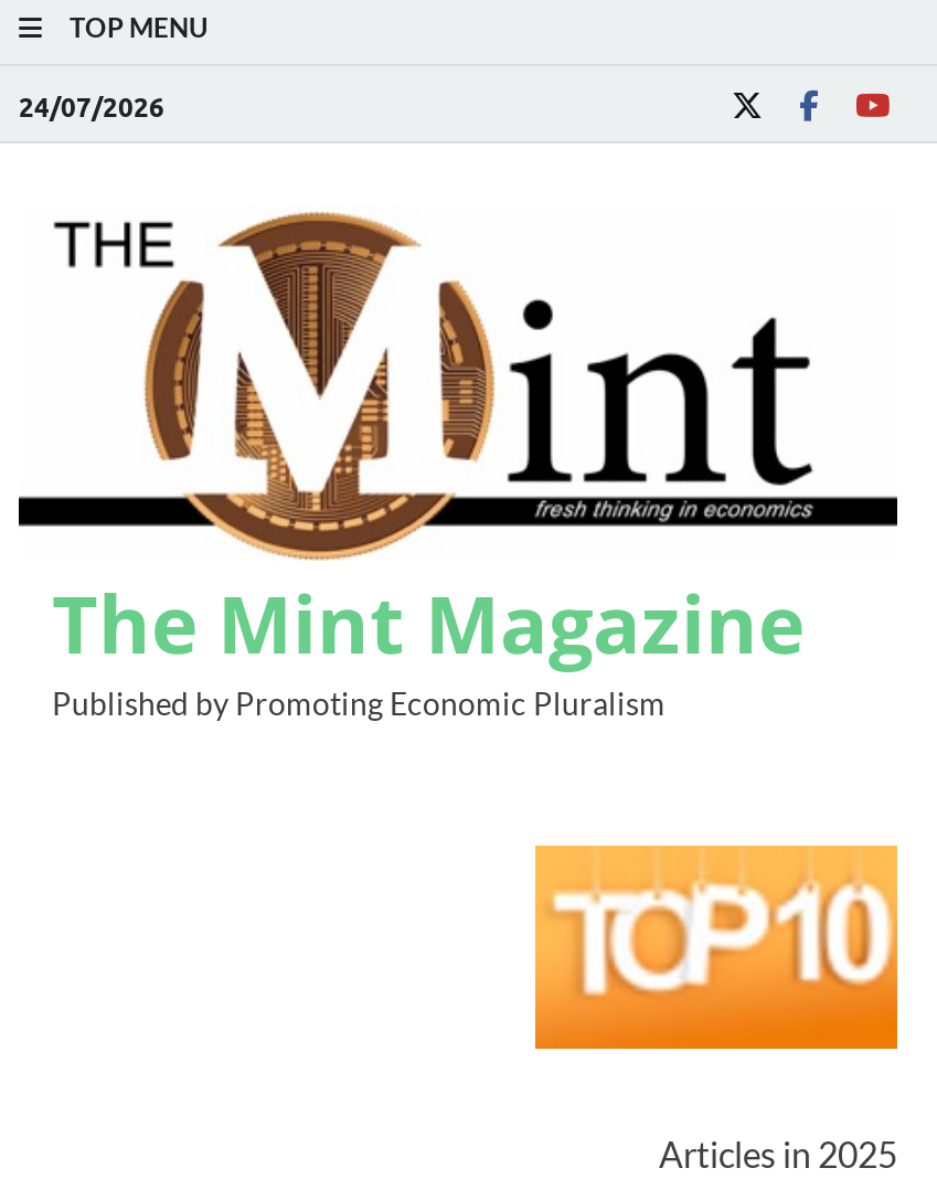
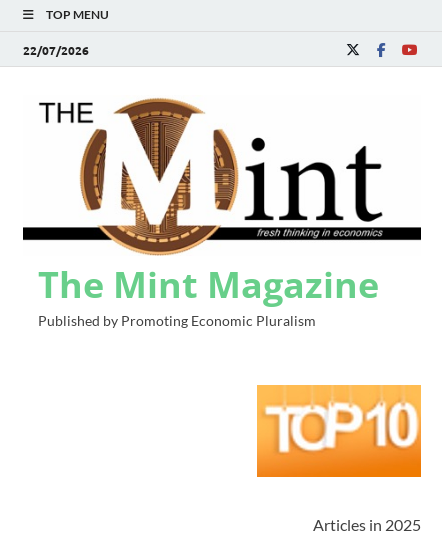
- 24/07/2026
+ 22/07/2026
